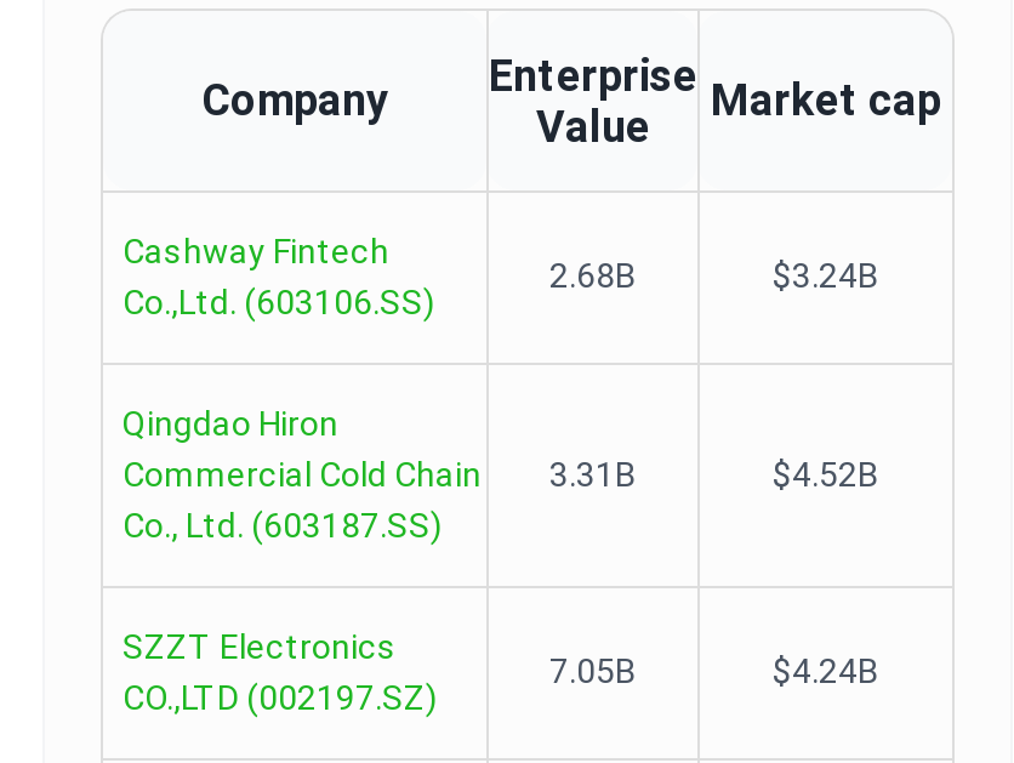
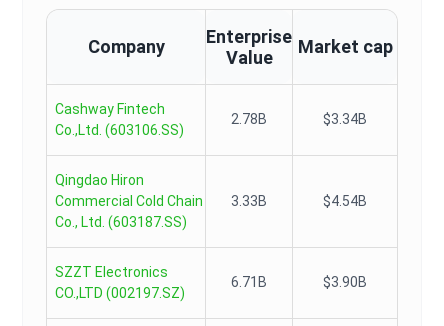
- 2.68B
- $3.24B
+ 2.78B
+ $3.34B

- 3.31B
- $4.52B
+ 3.33B
+ $4.54B

- 7.05B
- $4.24B
+ 6.71B
+ $3.90B
